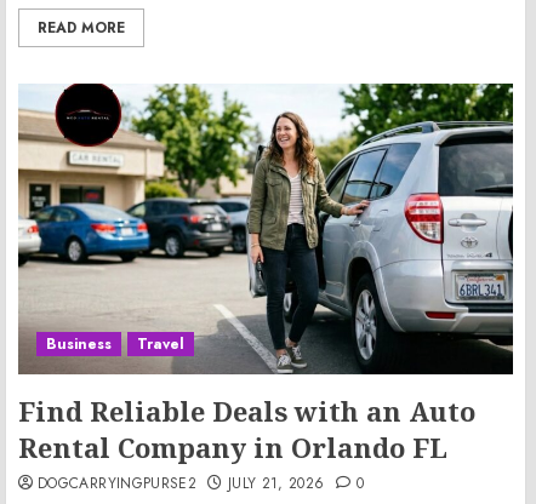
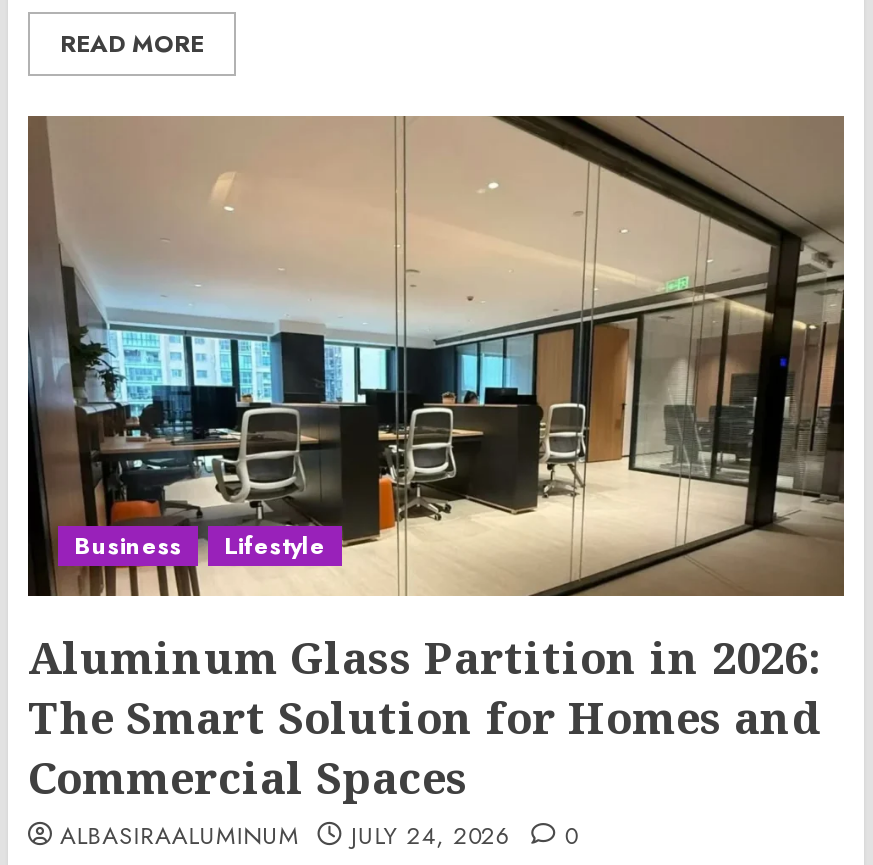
- [image]
- Travel
+ [image]
+ Lifestyle

- Find Reliable Deals with an Auto
- Rental Company in Orlando FL
- DOGCARRYINGPURSE2
- JULY 21, 2026
+ Aluminum Glass Partition in 2026:
+ The Smart Solution for Homes and
+ Commercial Spaces
+ ALBASIRAALUMINUM
+ JULY 24, 2026
